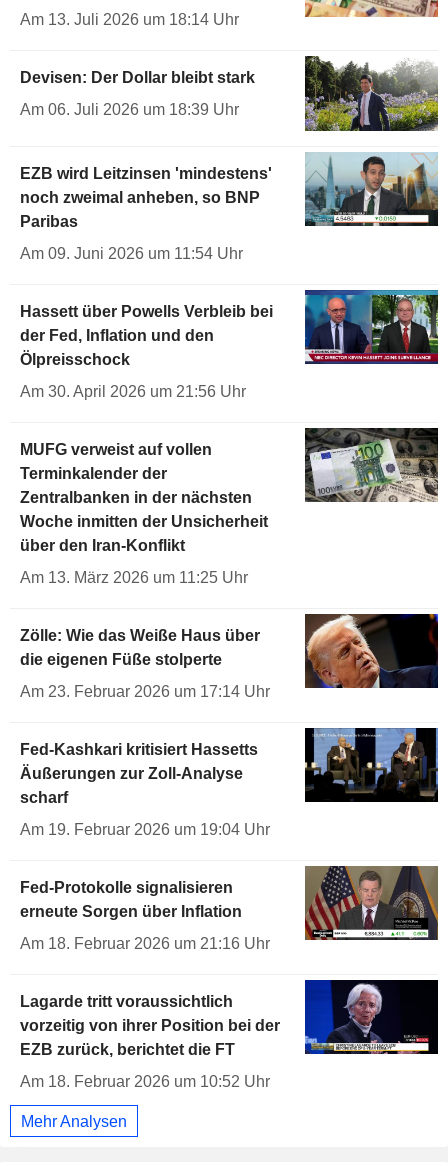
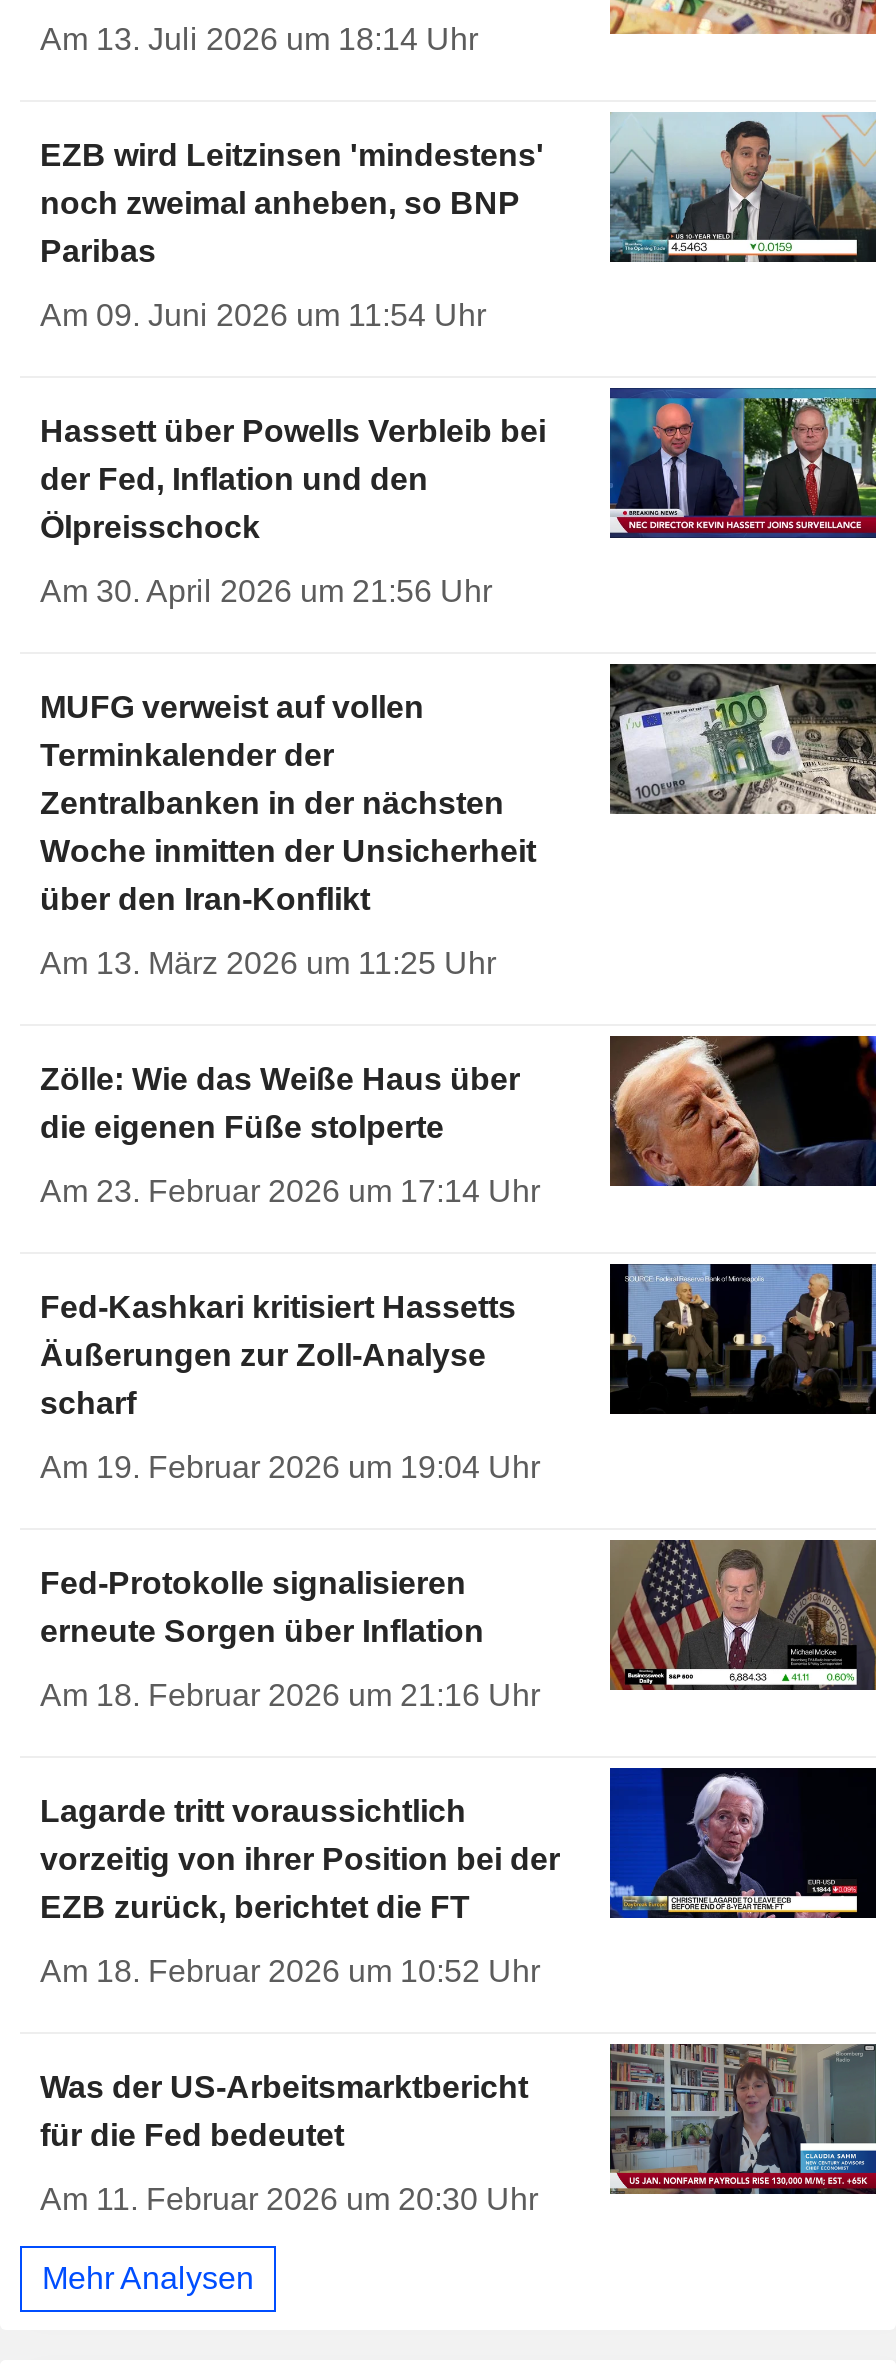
- [image]

- Devisen: Der Dollar bleibt stark
- Am 06. Juli 2026 um 18:39 Uhr

moved up: [image] | EZB wird Leitzinsen 'mindestens' | noch zweimal anheben, so BNP | ... | EZB zurück, berichtet die FT | Am 18. Februar 2026 um 10:52 Uhr

+ [image]
+ Was der US-Arbeitsmarktbericht
+ für die Fed bedeutet
+ Am 11. Februar 2026 um 20:30 Uhr
